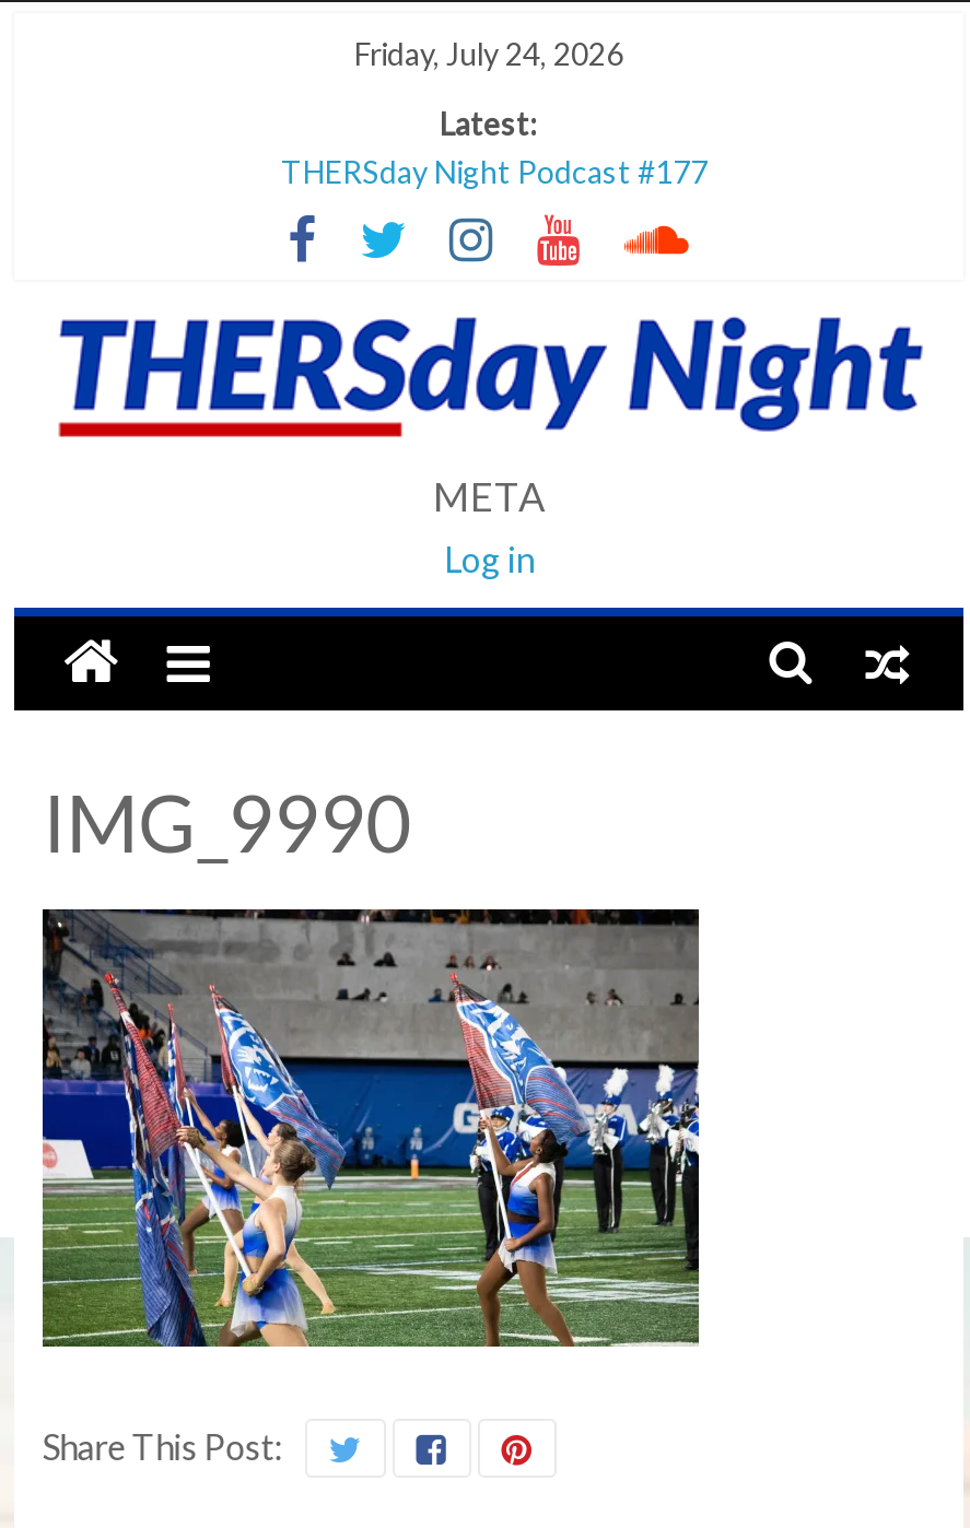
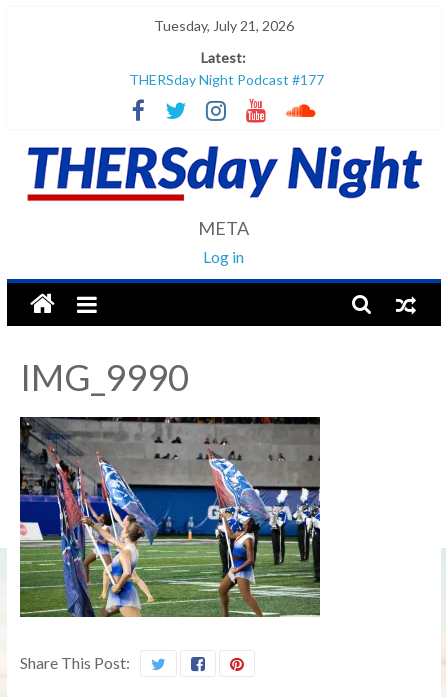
- Friday, July 24, 2026
+ Tuesday, July 21, 2026
